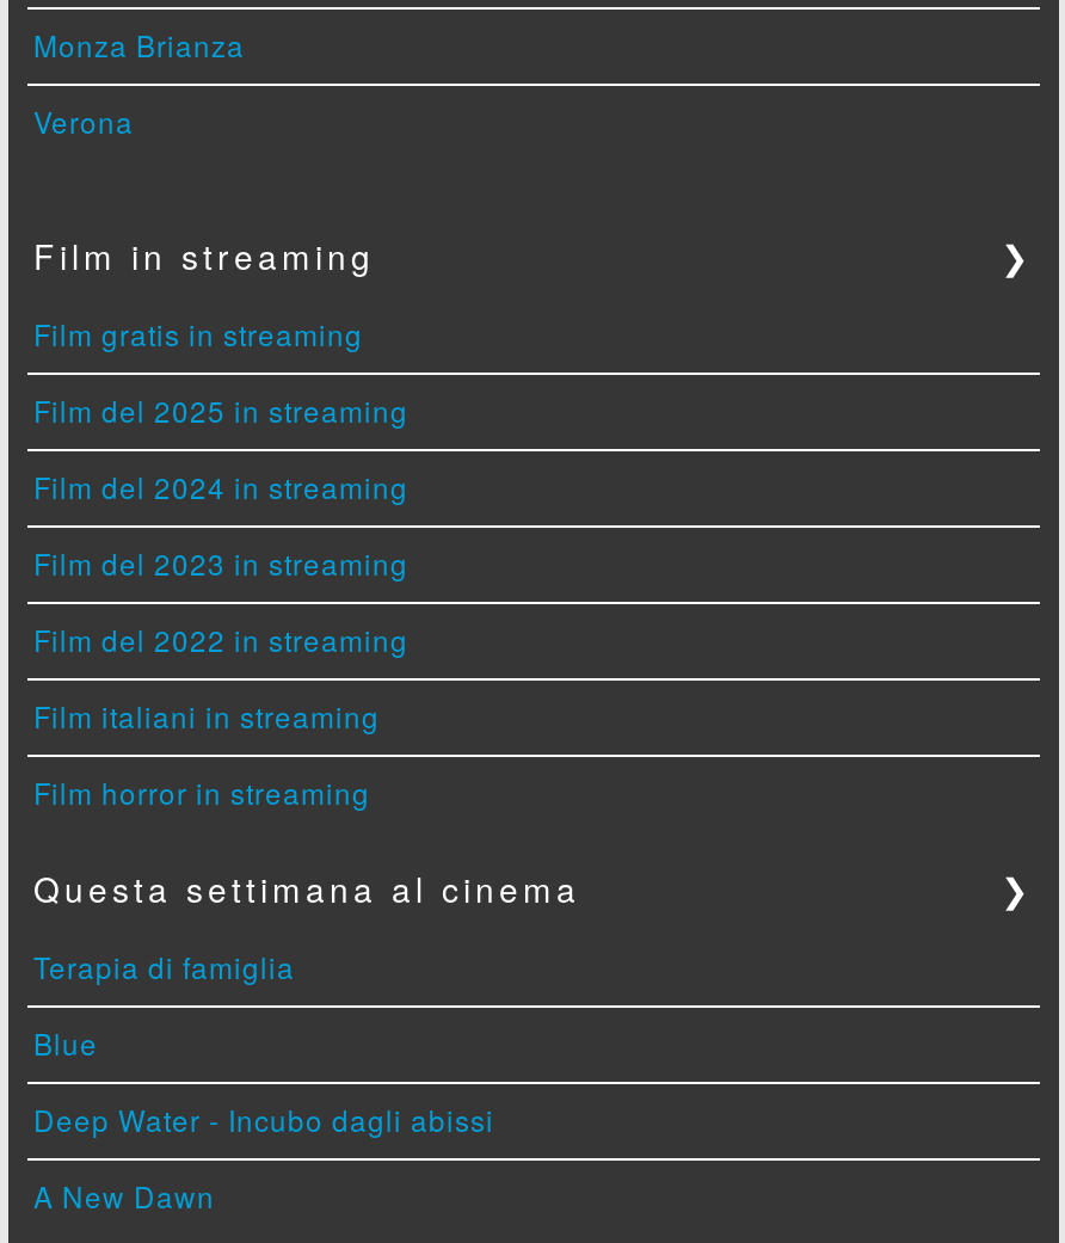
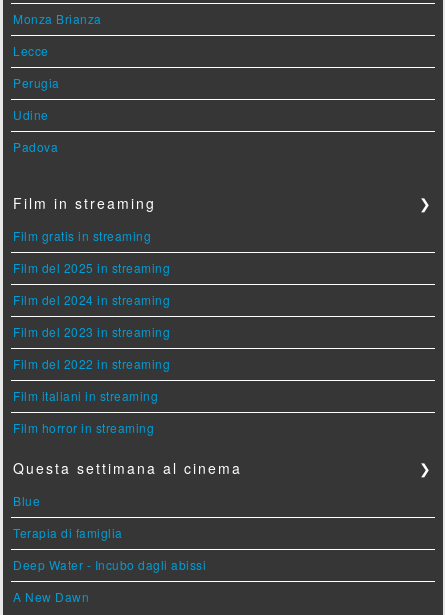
- Verona
+ Lecce
+ Perugia
+ Udine
+ Padova

moved down: Terapia di famiglia
